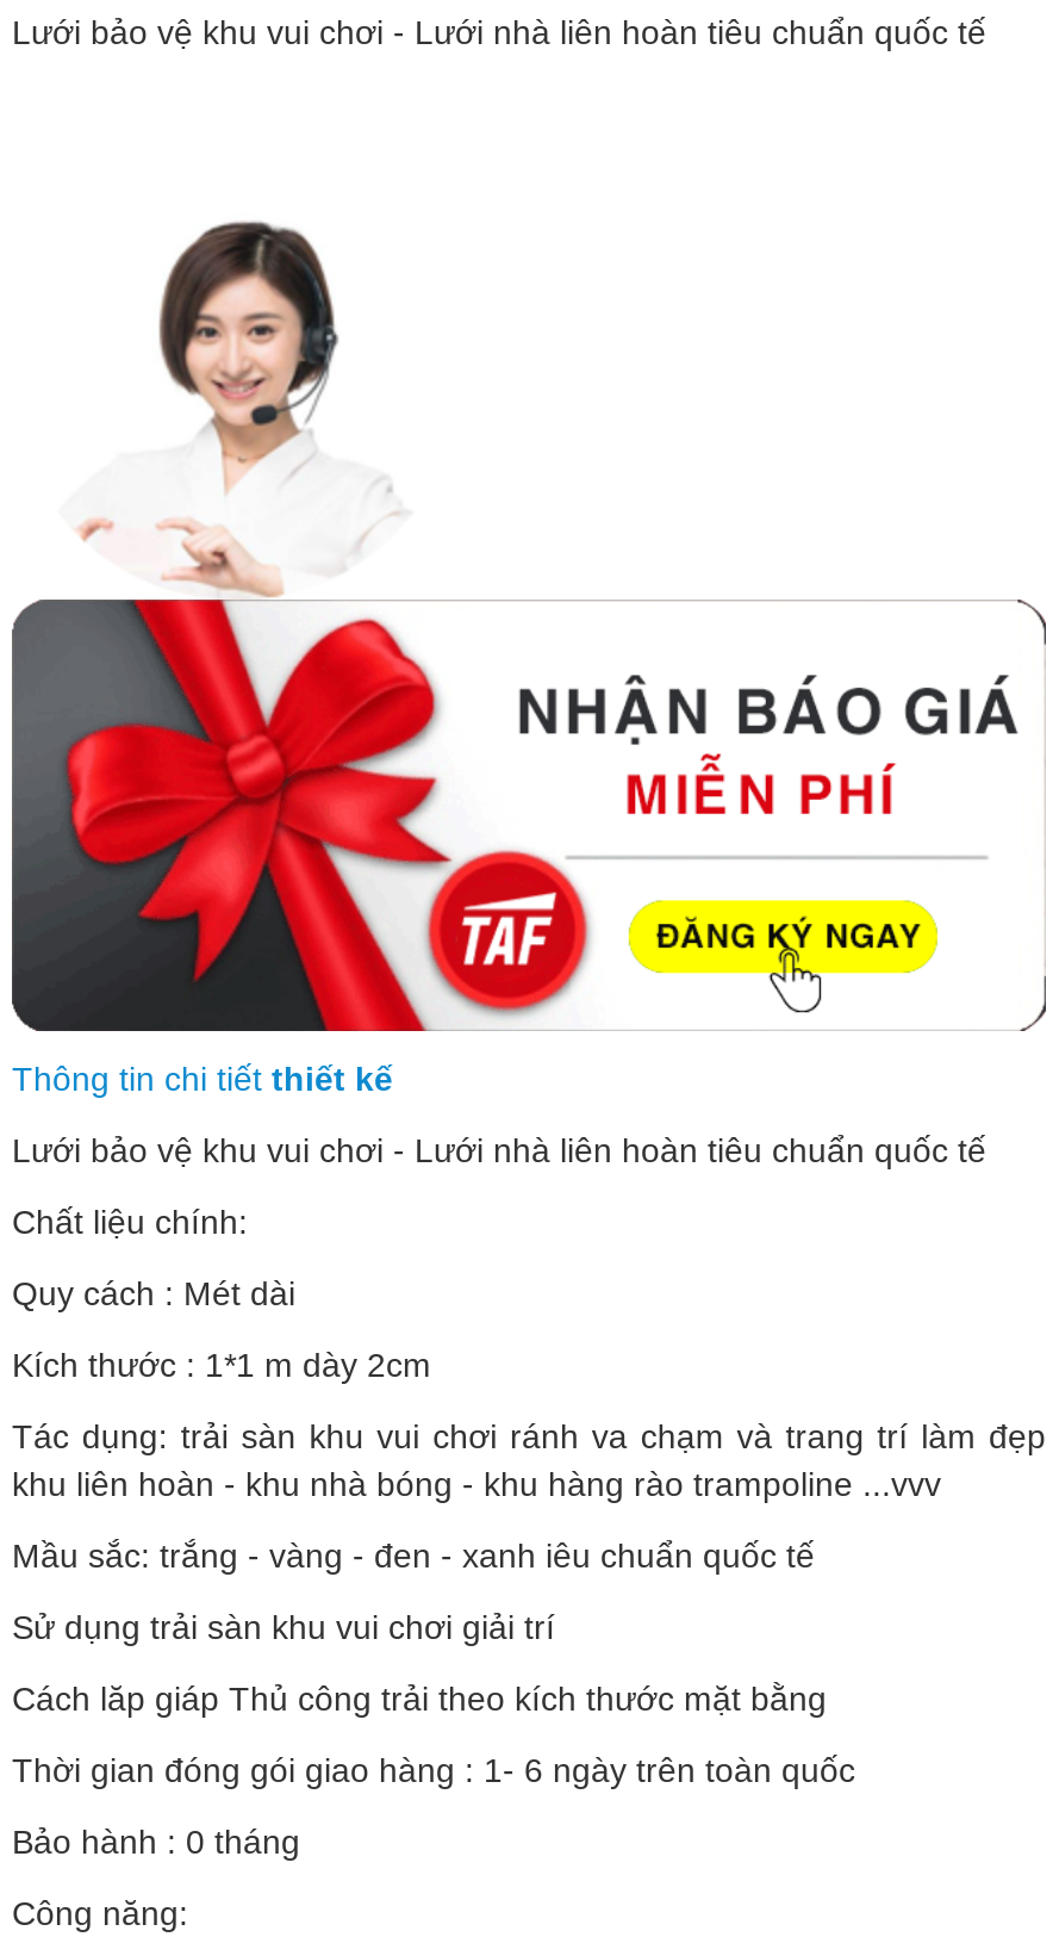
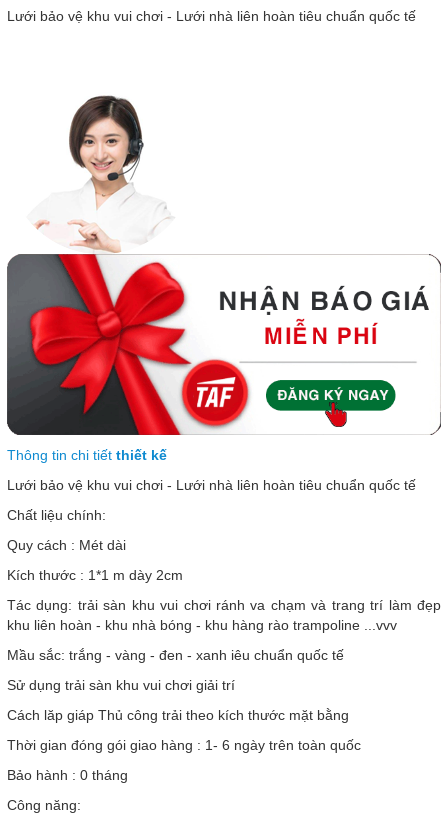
- [image]
+ [image]
